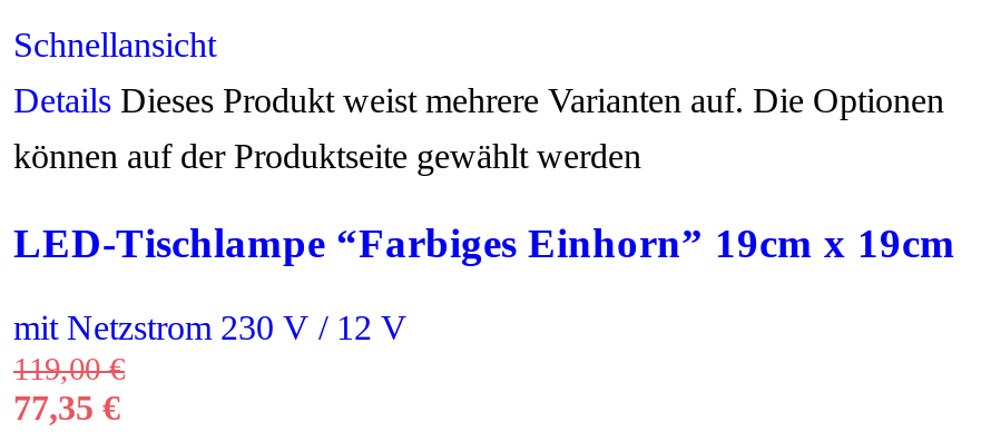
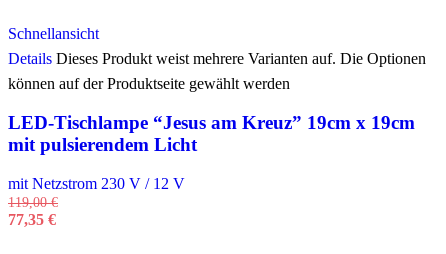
- LED-Tischlampe “Farbiges Einhorn” 19cm x 19cm
+ LED-Tischlampe “Jesus am Kreuz” 19cm x 19cm
+ mit pulsierendem Licht
